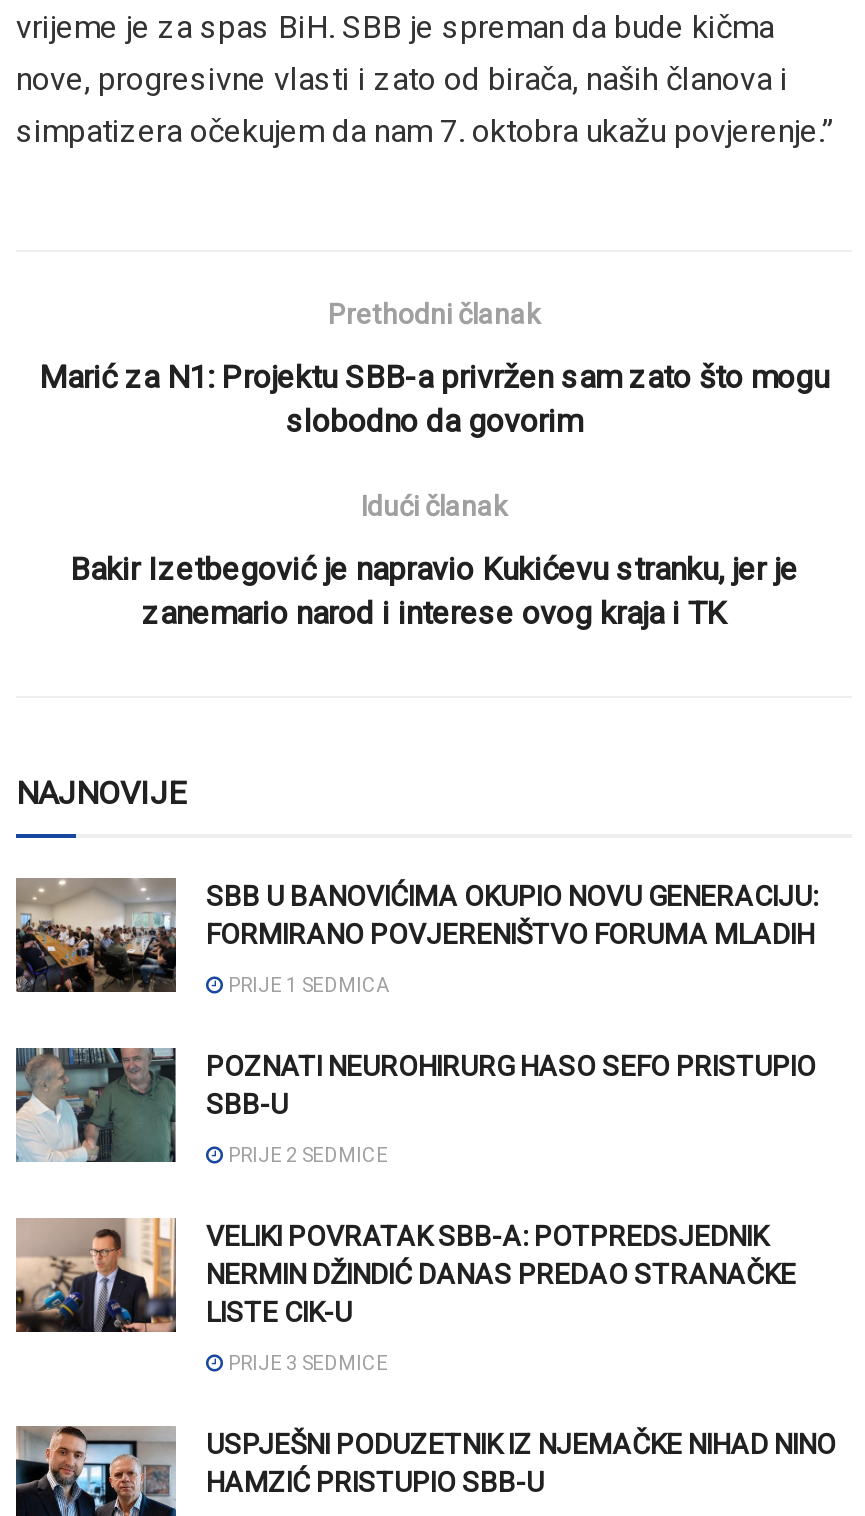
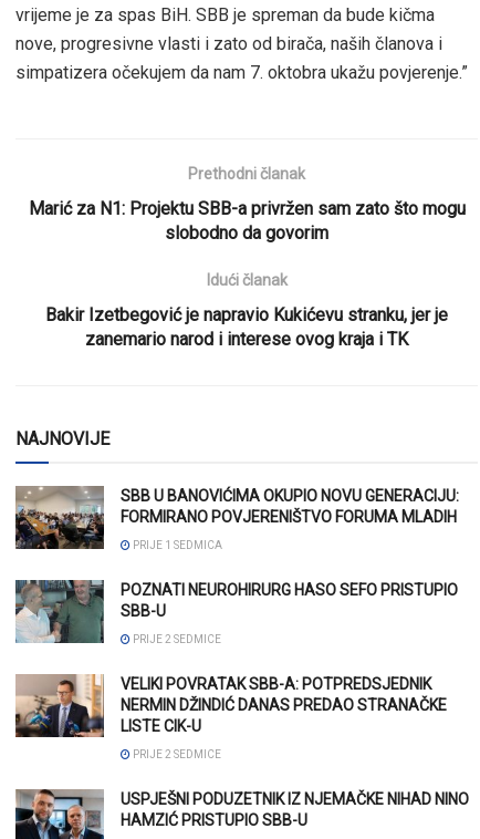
- PRIJE 3 SEDMICE
+ PRIJE 2 SEDMICE
